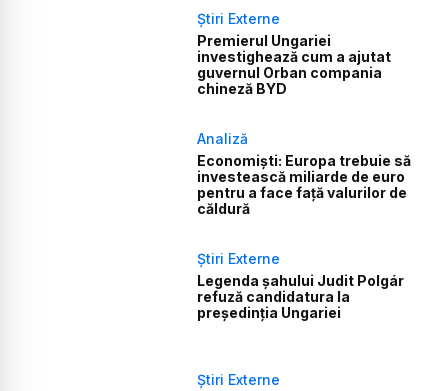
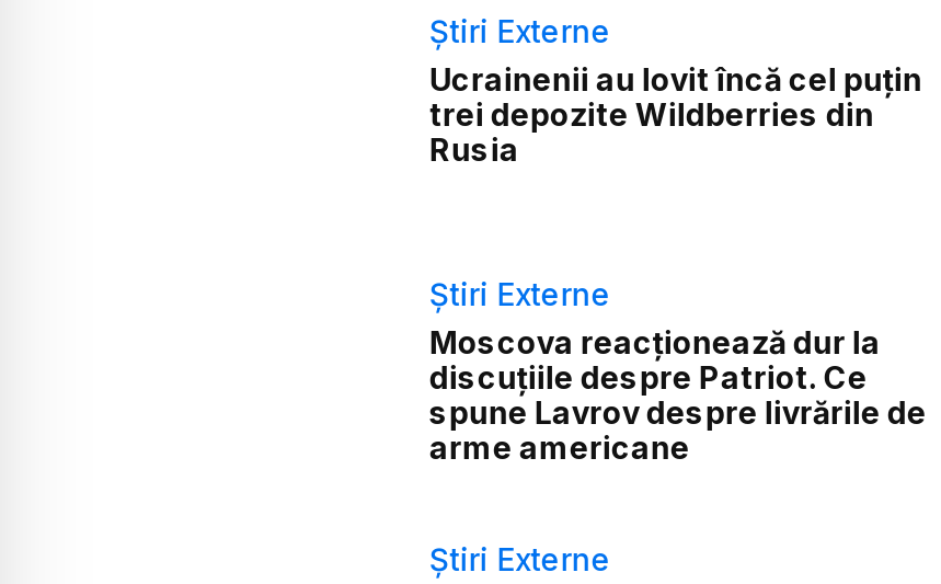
- Premierul Ungariei
- investighează cum a ajutat
- guvernul Orban compania
- chineză BYD
- Analiză
- Economiști: Europa trebuie să
- investească miliarde de euro
- pentru a face față valurilor de
- căldură
+ Ucrainenii au lovit încă cel puțin
+ trei depozite Wildberries din
+ Rusia

- Legenda șahului Judit Polgár
- refuză candidatura la
- președinția Ungariei
+ Moscova reacționează dur la
+ discuțiile despre Patriot. Ce
+ spune Lavrov despre livrările de
+ arme americane
